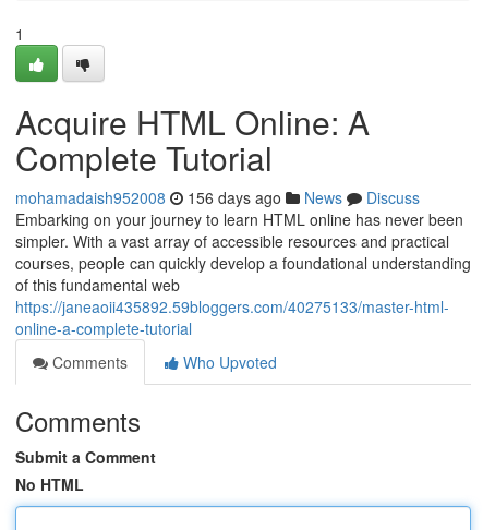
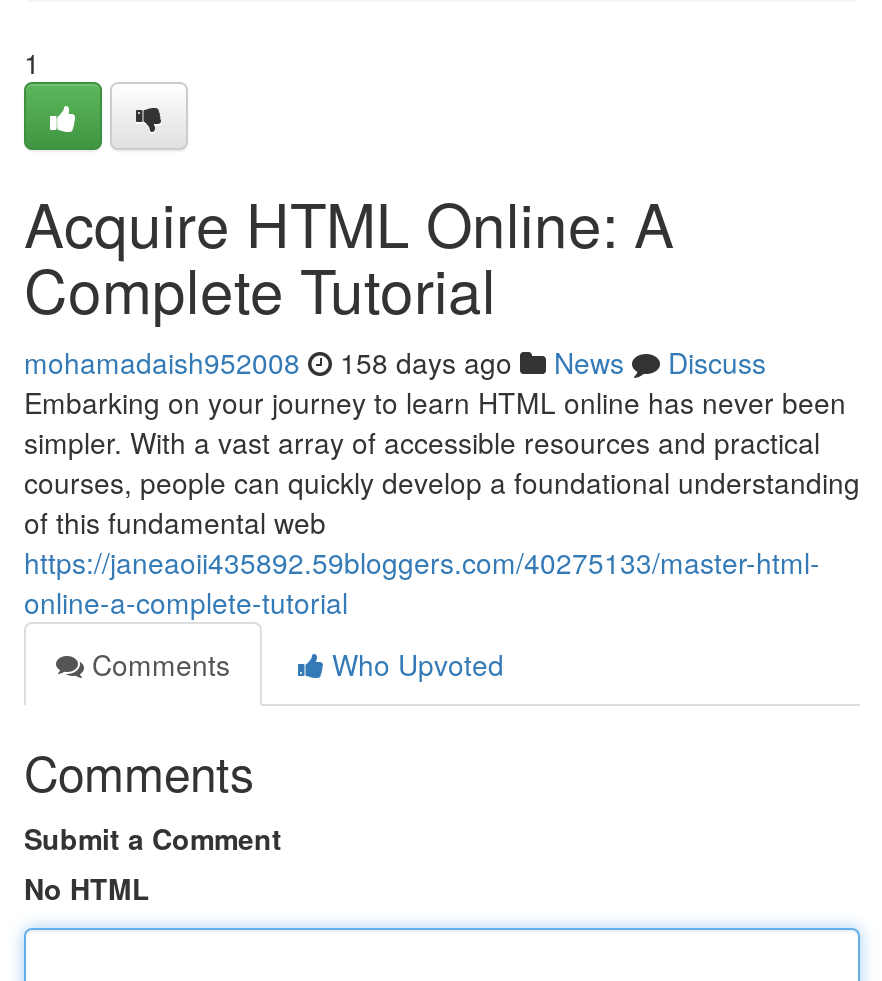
- mohamadaish952008 156 days ago News Discuss
+ mohamadaish952008 158 days ago News Discuss
